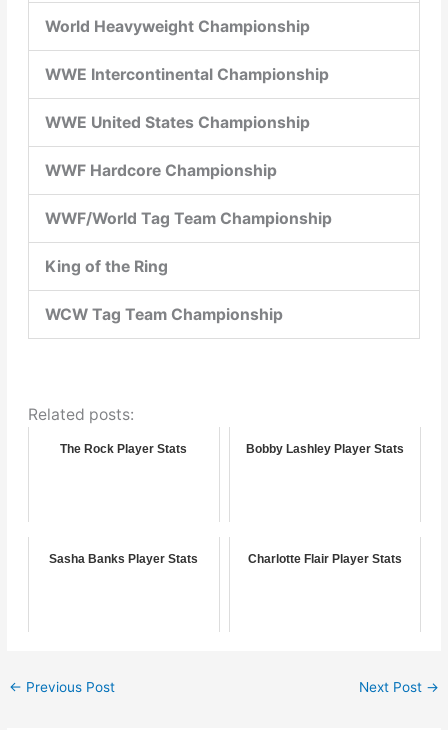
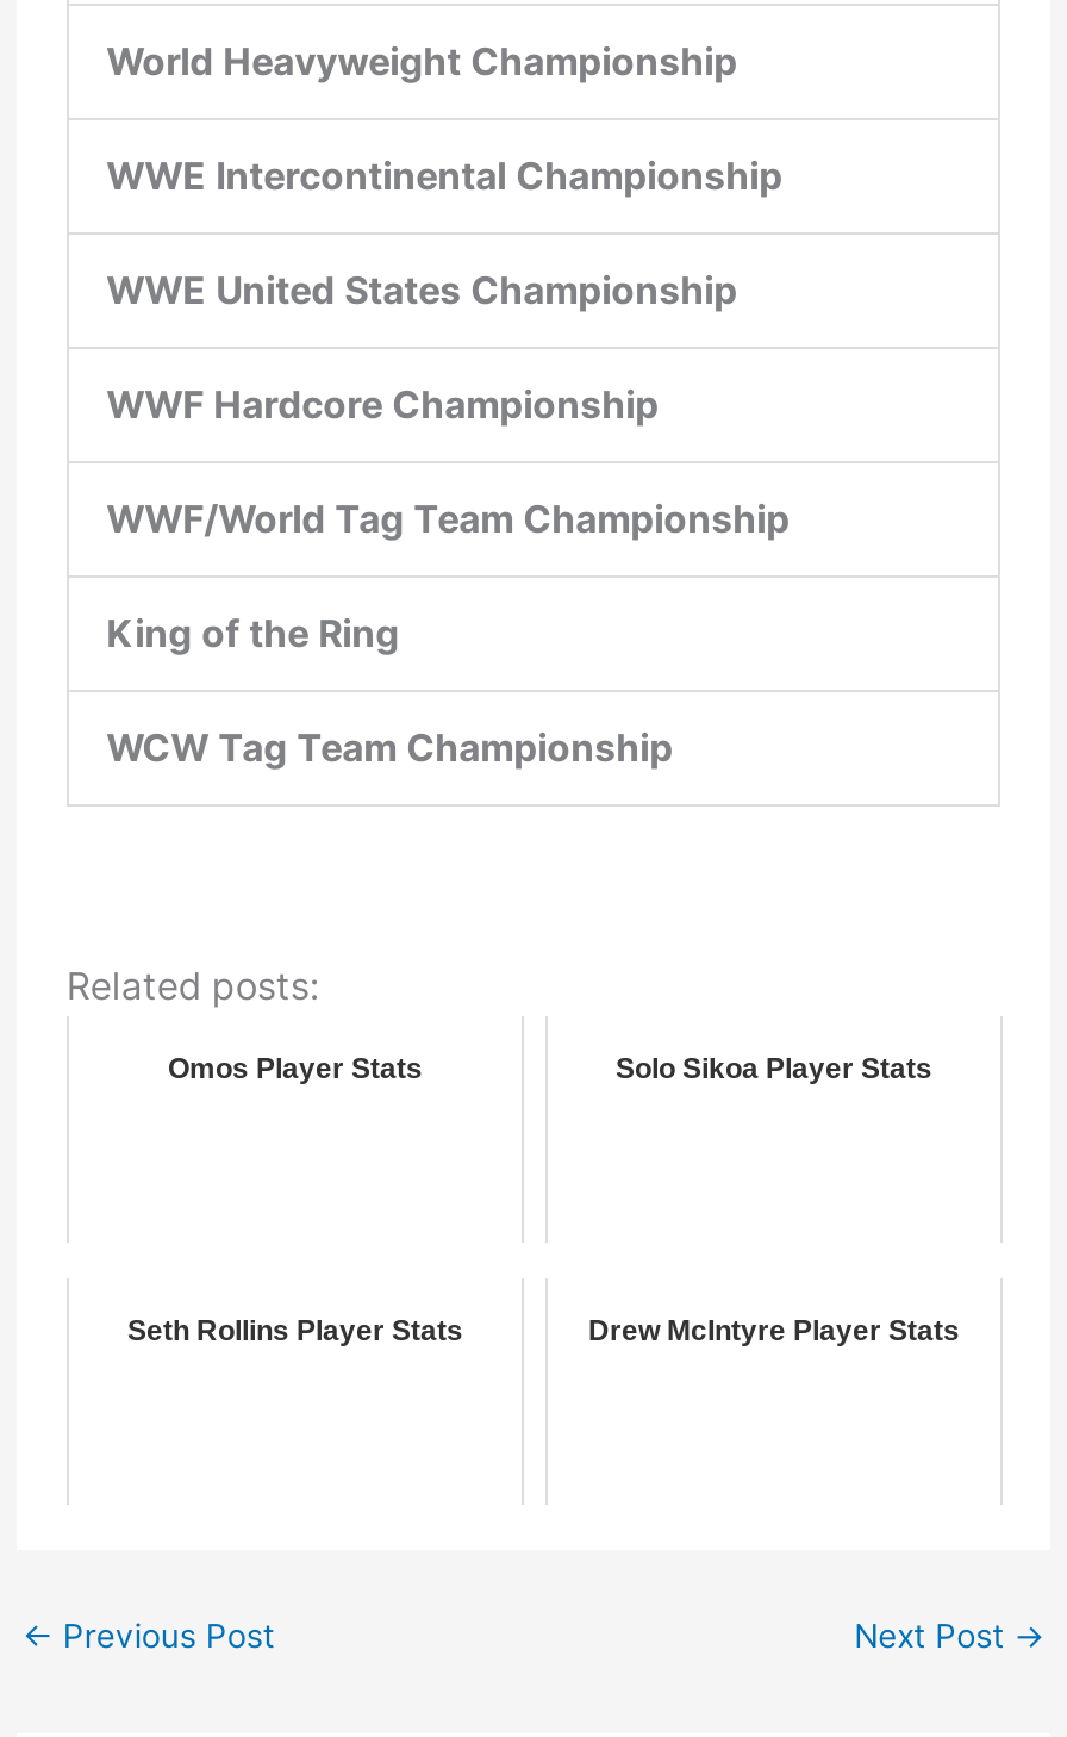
- The Rock Player Stats
- Bobby Lashley Player Stats
+ Omos Player Stats
+ Solo Sikoa Player Stats

- Sasha Banks Player Stats
- Charlotte Flair Player Stats
+ Seth Rollins Player Stats
+ Drew McIntyre Player Stats
